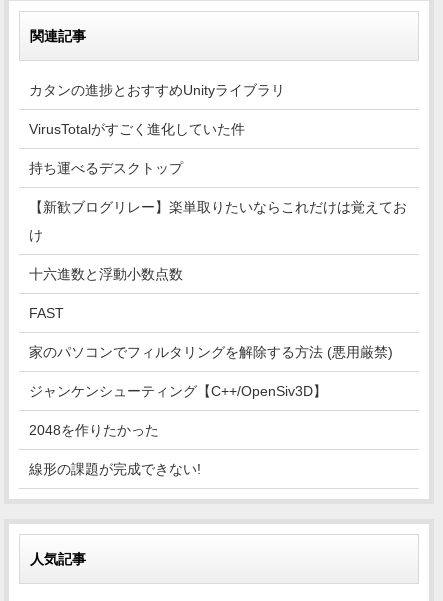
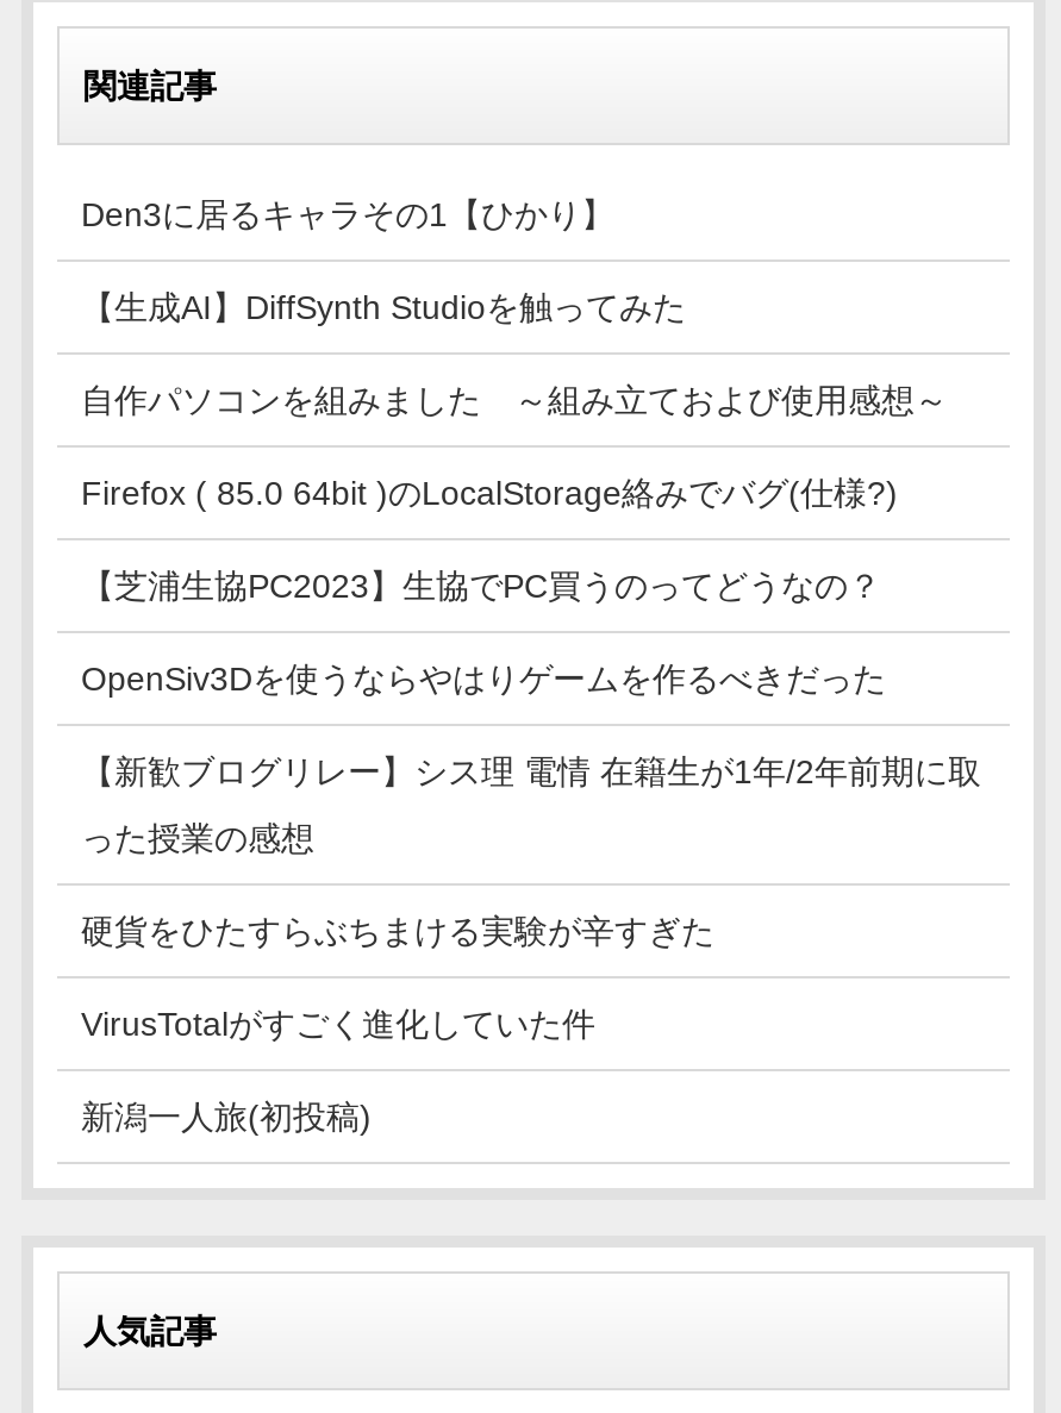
- カタンの進捗とおすすめUnityライブラリ
+ Den3に居るキャラその1【ひかり】
+ 【生成AI】DiffSynth Studioを触ってみた
+ 自作パソコンを組みました ～組み立ておよび使用感想～
+ Firefox ( 85.0 64bit )のLocalStorage絡みでバグ(仕様?)
+ 【芝浦生協PC2023】生協でPC買うのってどうなの？
+ OpenSiv3Dを使うならやはりゲームを作るべきだった
+ 【新歓ブログリレー】シス理 電情 在籍生が1年/2年前期に取
+ った授業の感想
+ 硬貨をひたすらぶちまける実験が辛すぎた

moved down: VirusTotalがすごく進化していた件

- 持ち運べるデスクトップ
- 【新歓ブログリレー】楽単取りたいならこれだけは覚えてお
- け
- 十六進数と浮動小数点数
- FAST
- 家のパソコンでフィルタリングを解除する方法 (悪用厳禁)
- ジャンケンシューティング【C++/OpenSiv3D】
- 2048を作りたかった
- 線形の課題が完成できない!
+ 新潟一人旅(初投稿)
